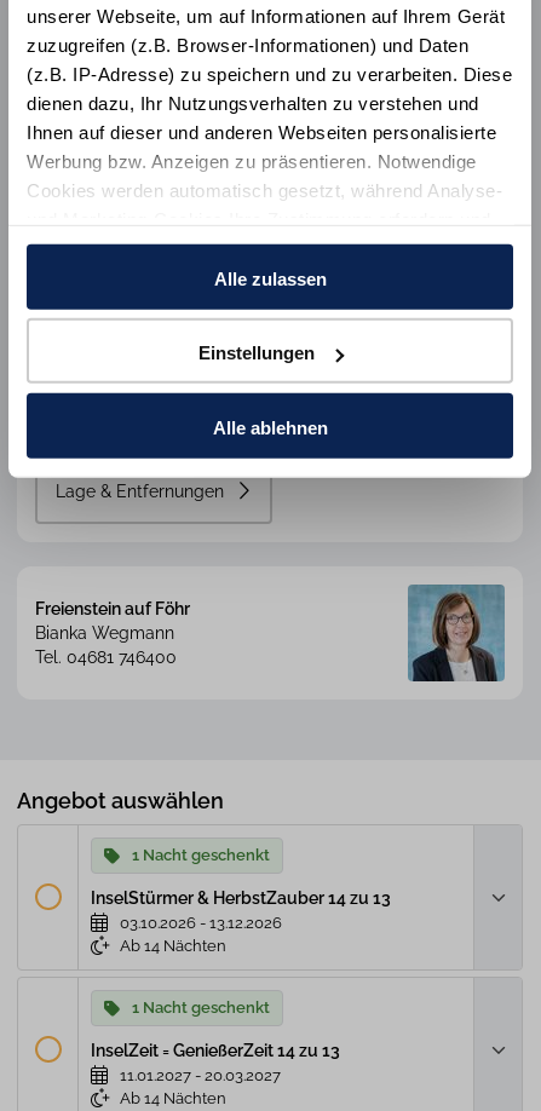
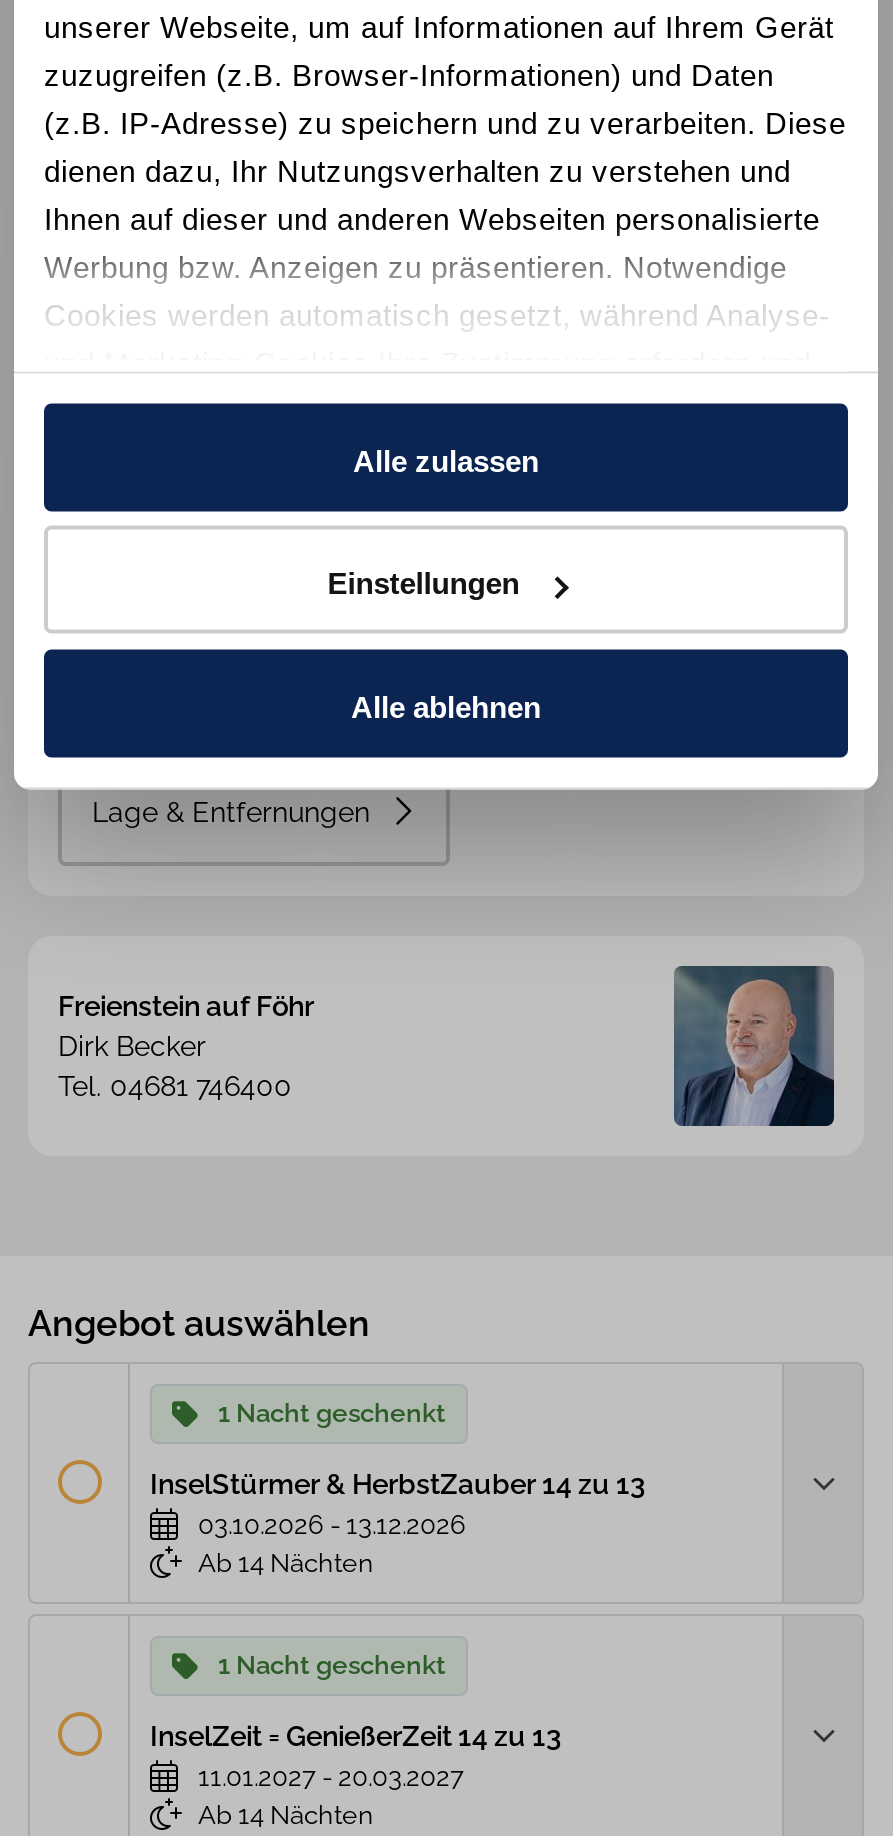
- [image]
+ [image]

- Bianka Wegmann
+ Dirk Becker
